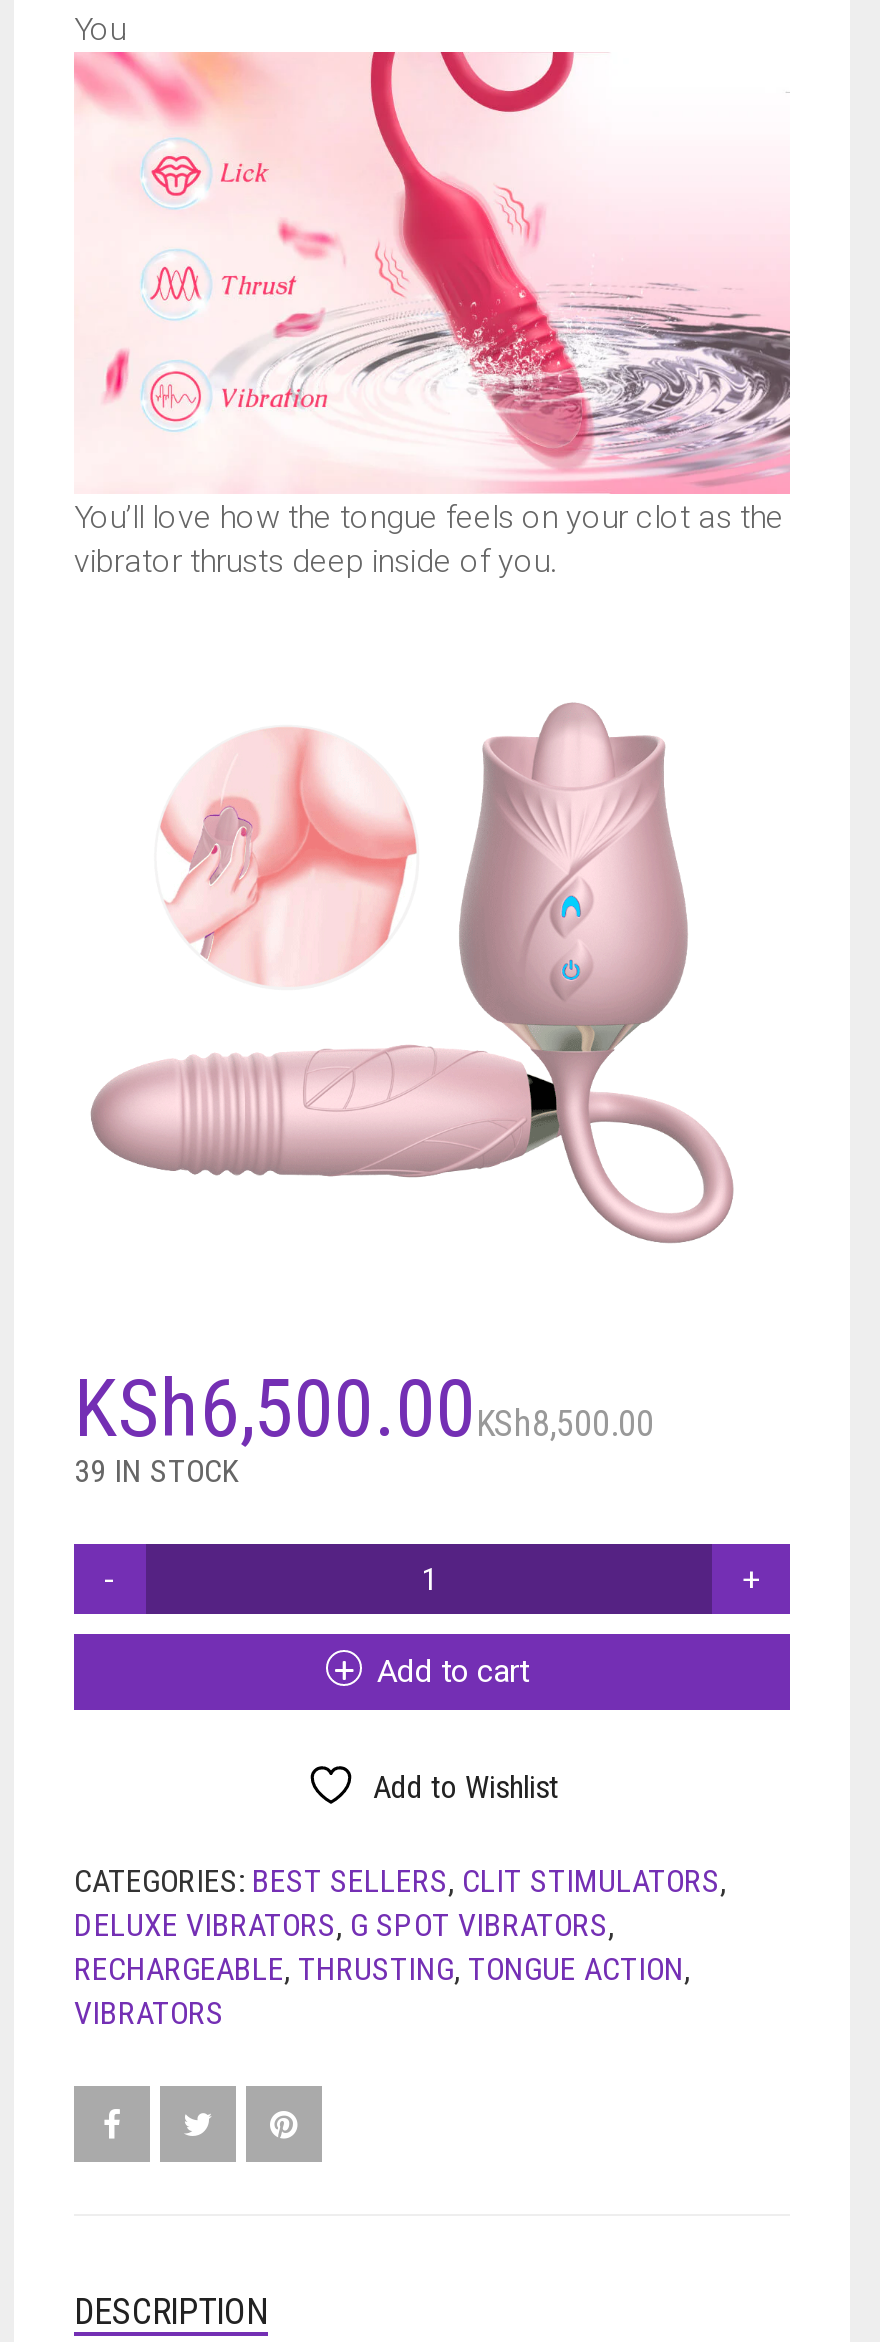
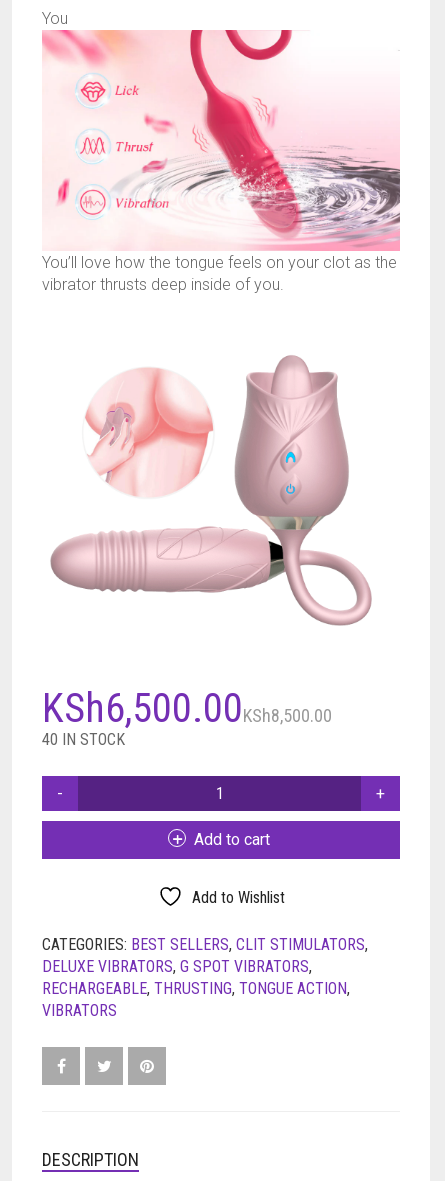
- 39 IN STOCK
+ 40 IN STOCK
